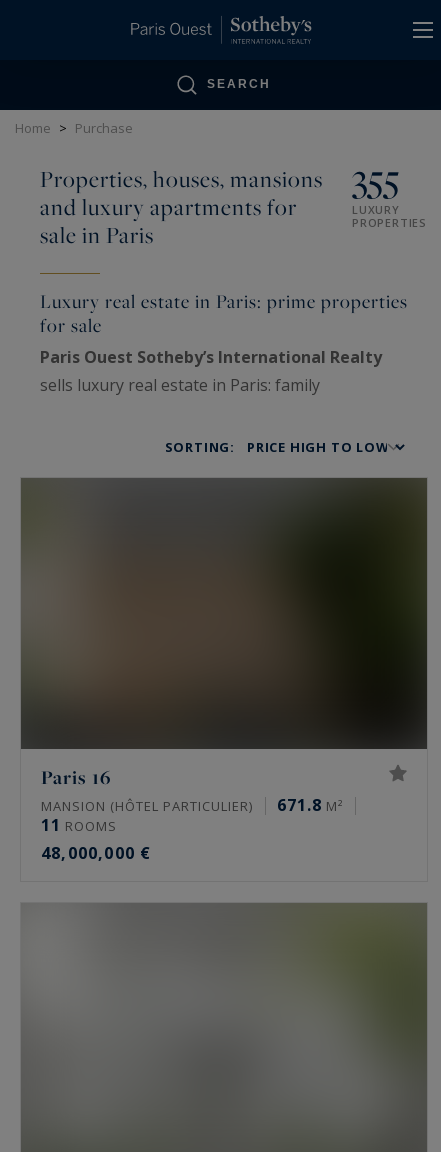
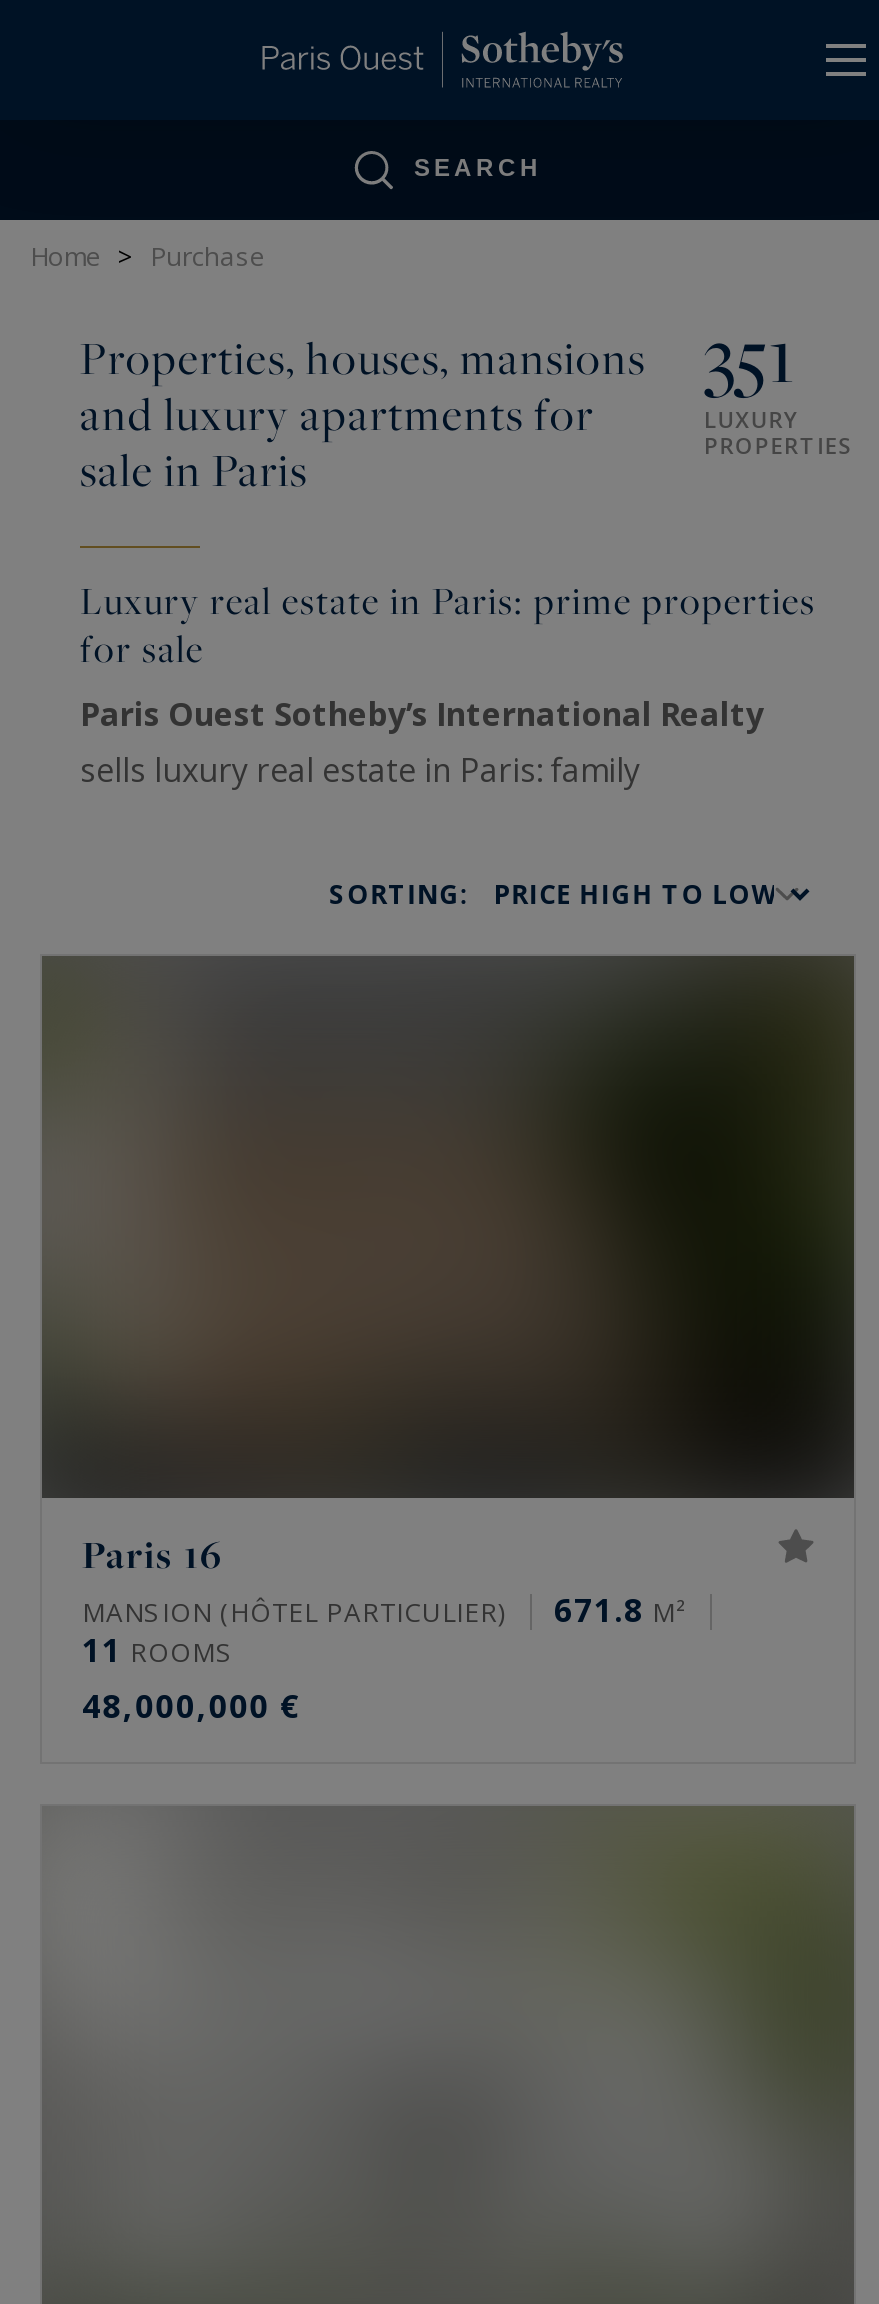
- Properties, houses, mansions 355
+ Properties, houses, mansions 351
